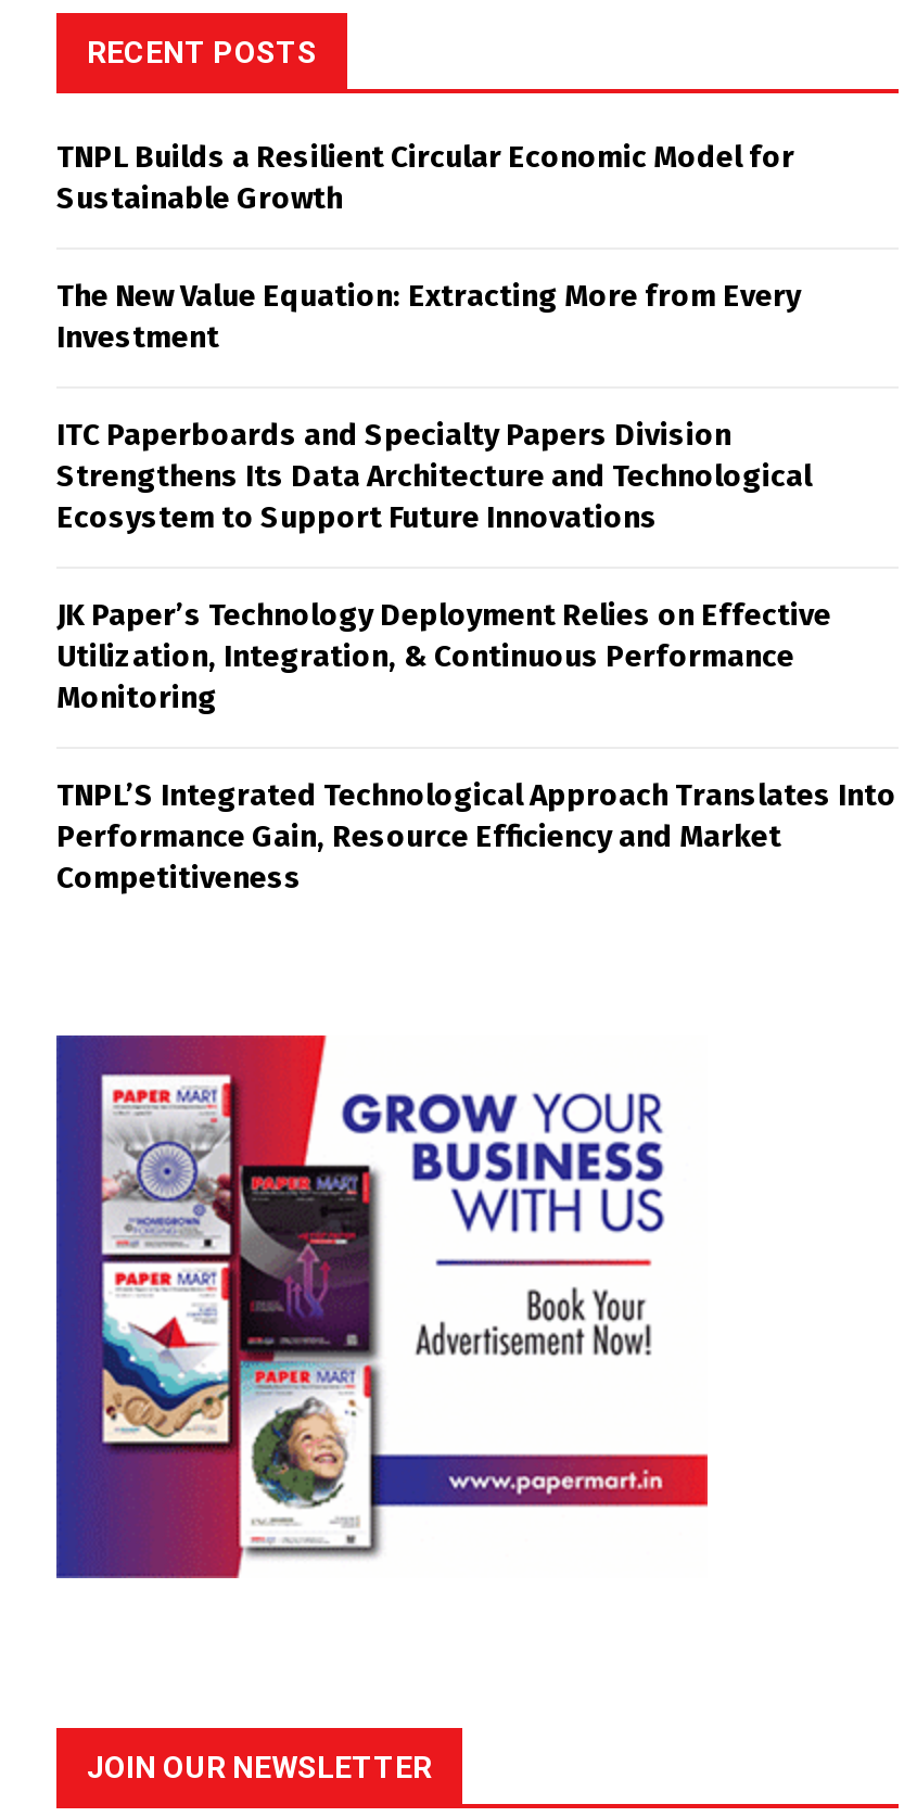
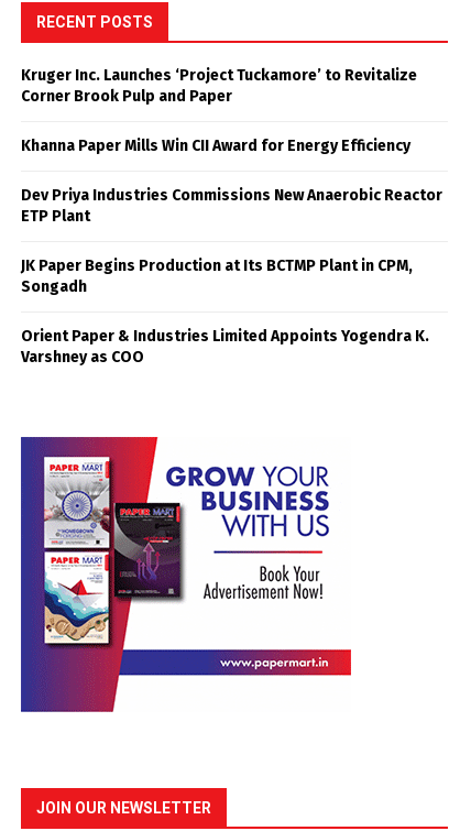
- TNPL Builds a Resilient Circular Economic Model for
- Sustainable Growth
+ Kruger Inc. Launches ‘Project Tuckamore’ to Revitalize
+ Corner Brook Pulp and Paper

- The New Value Equation: Extracting More from Every
- Investment
+ Khanna Paper Mills Win CII Award for Energy Efficiency

- ITC Paperboards and Specialty Papers Division
- Strengthens Its Data Architecture and Technological
- Ecosystem to Support Future Innovations
+ Dev Priya Industries Commissions New Anaerobic Reactor
+ ETP Plant

- JK Paper’s Technology Deployment Relies on Effective
- Utilization, Integration, & Continuous Performance
- Monitoring
+ JK Paper Begins Production at Its BCTMP Plant in CPM,
+ Songadh

- TNPL’S Integrated Technological Approach Translates Into
- Performance Gain, Resource Efficiency and Market
- Competitiveness
+ Orient Paper & Industries Limited Appoints Yogendra K.
+ Varshney as COO

- [image]
+ [image]
